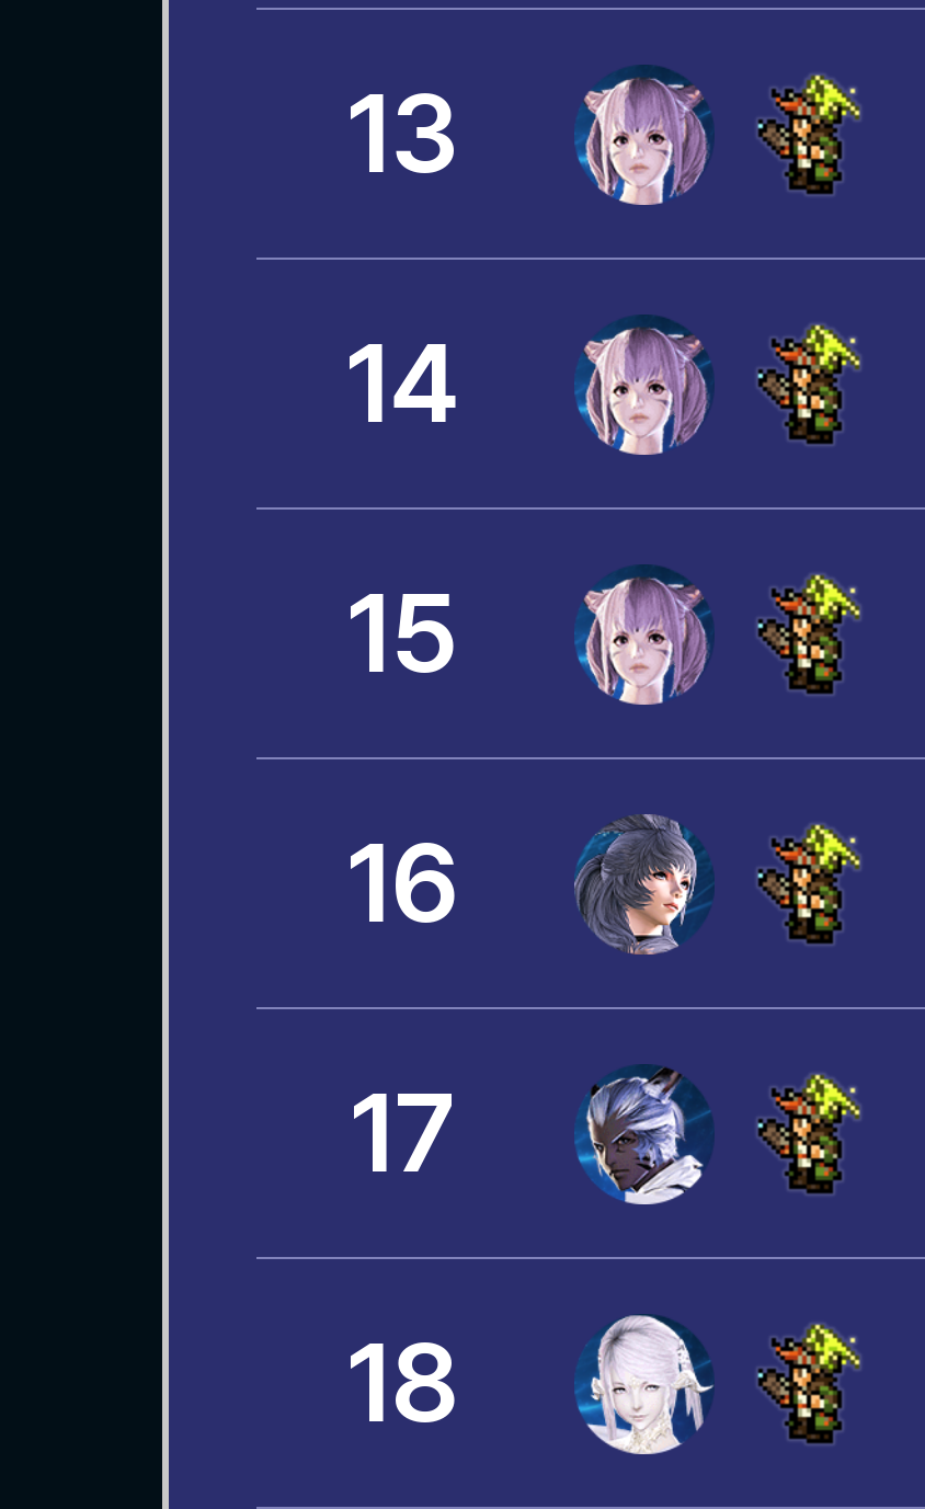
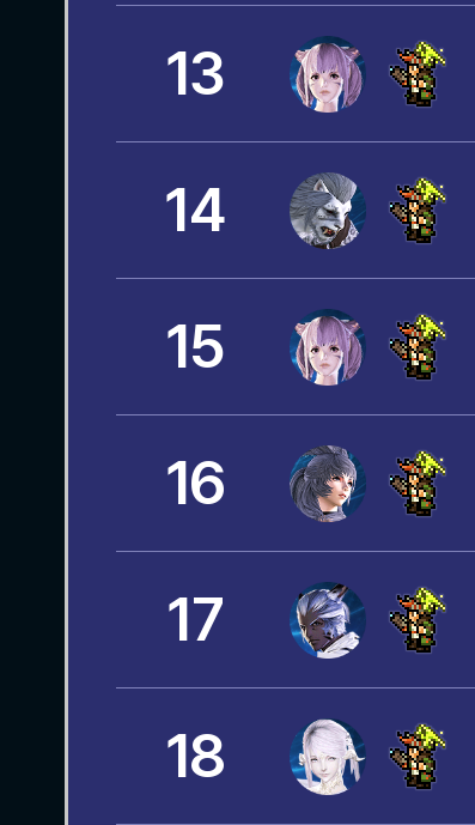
- [image]
+ [image]
